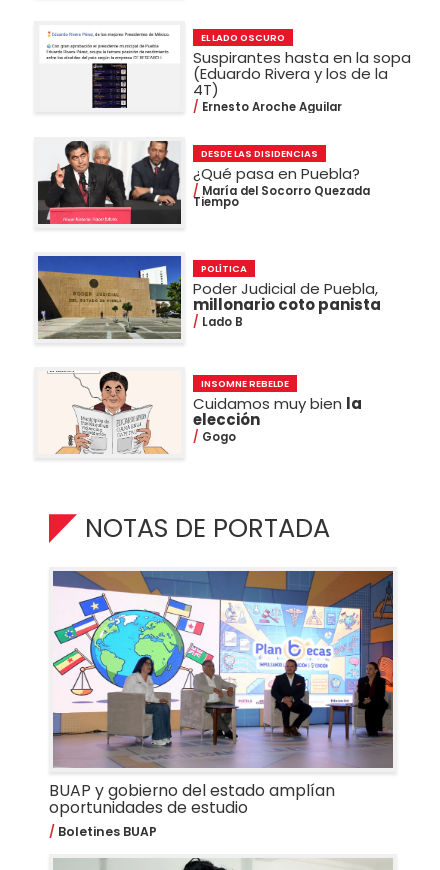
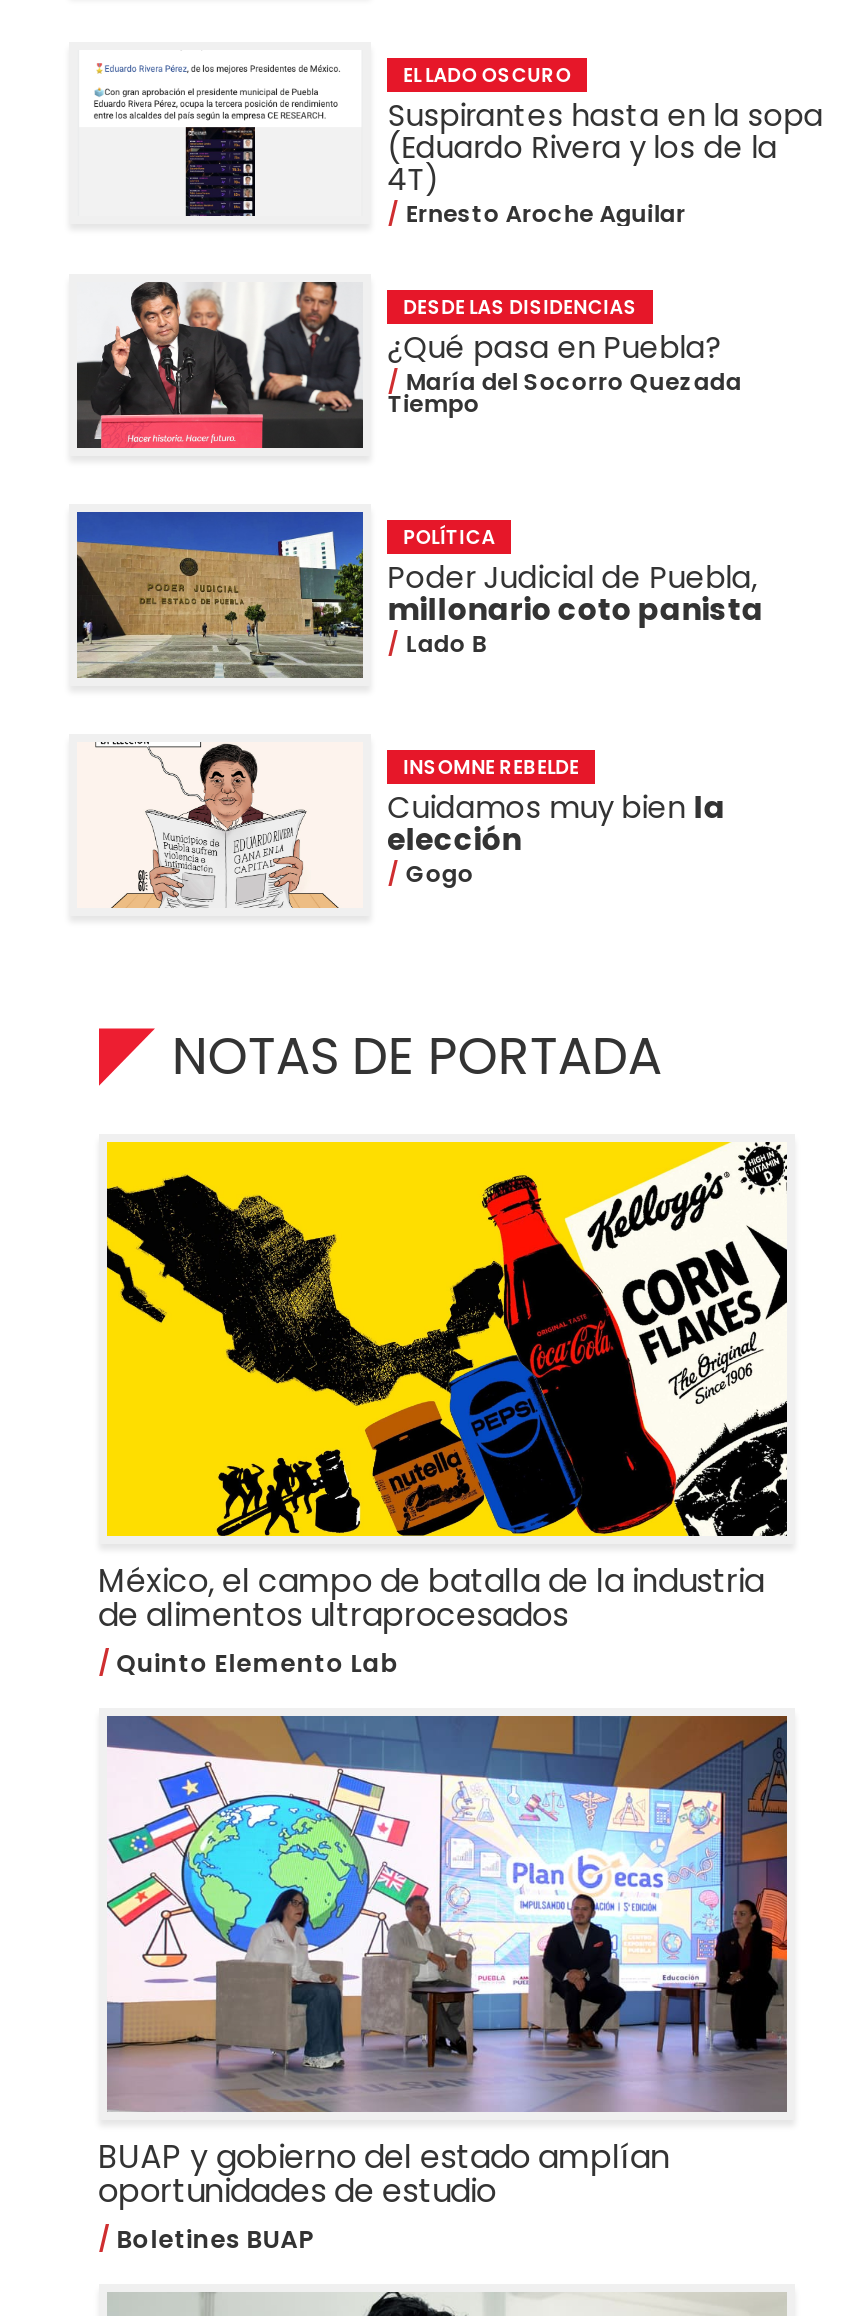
+ [image]
+ México, el campo de batalla de la industria
+ de alimentos ultraprocesados
+ Quinto Elemento Lab
